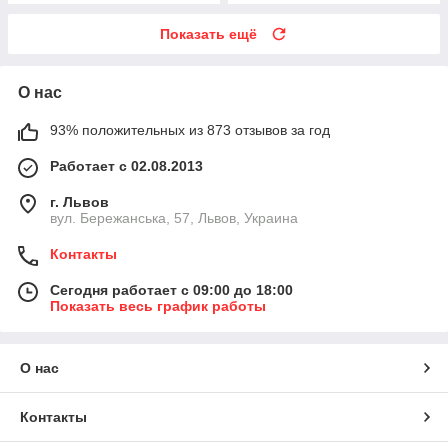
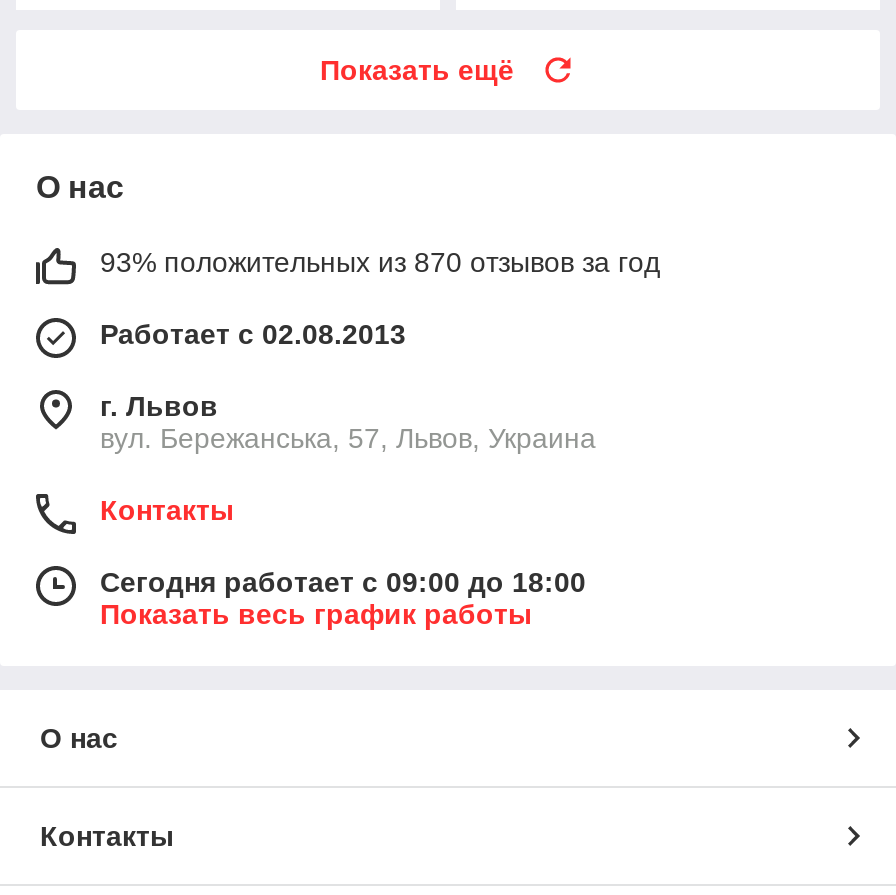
- 93% положительных из 873 отзывов за год
+ 93% положительных из 870 отзывов за год
